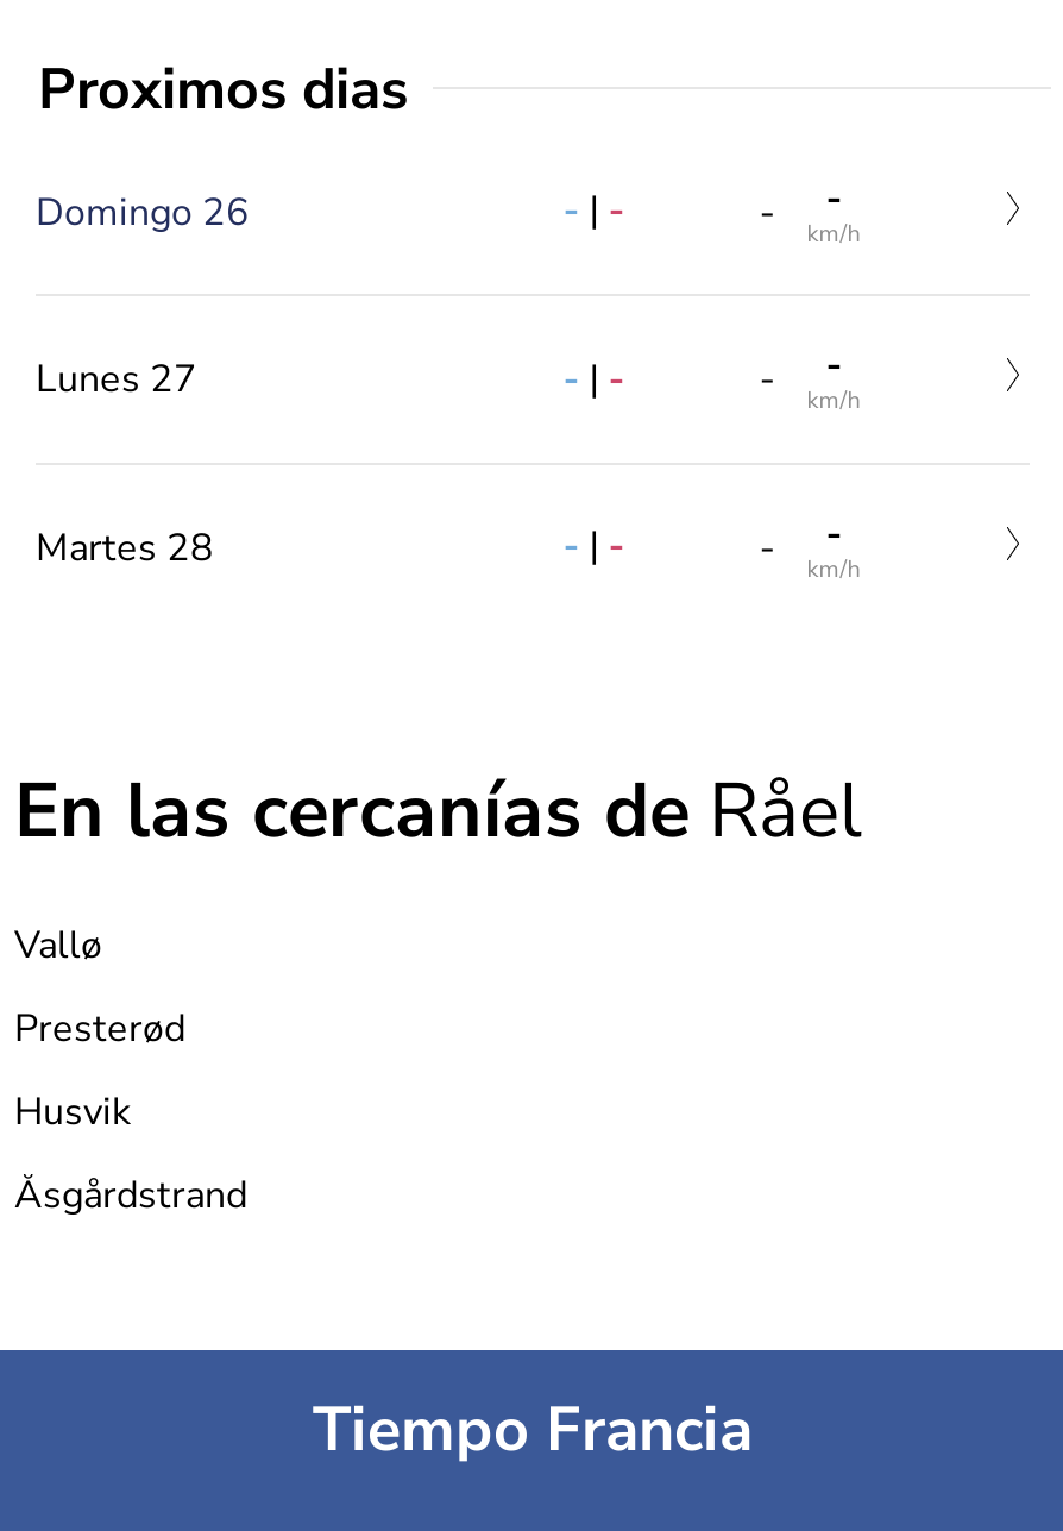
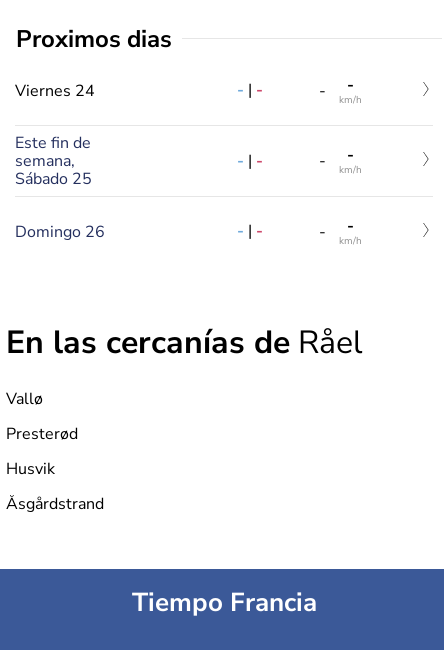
- Domingo 26
+ Viernes 24

- Lunes 27
+ Este fin de
+ semana,
+ Sábado 25

- Martes 28
+ Domingo 26
